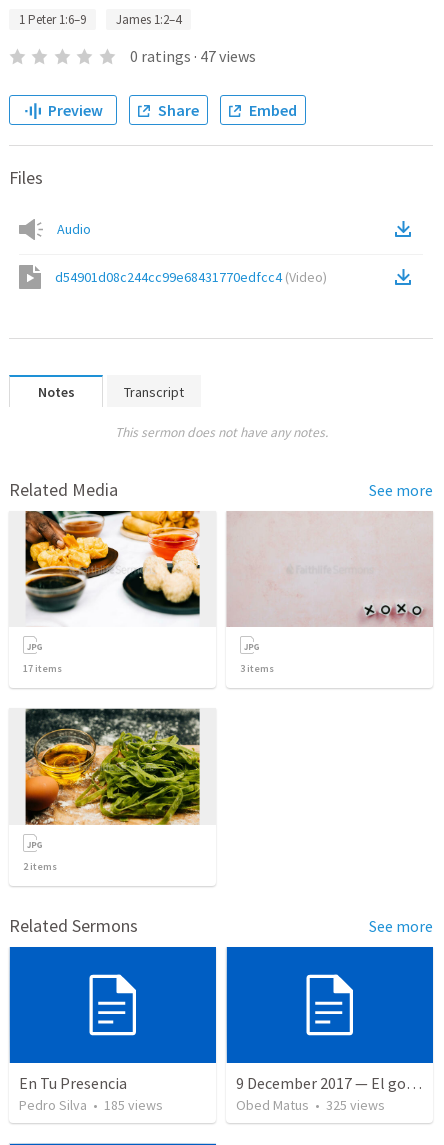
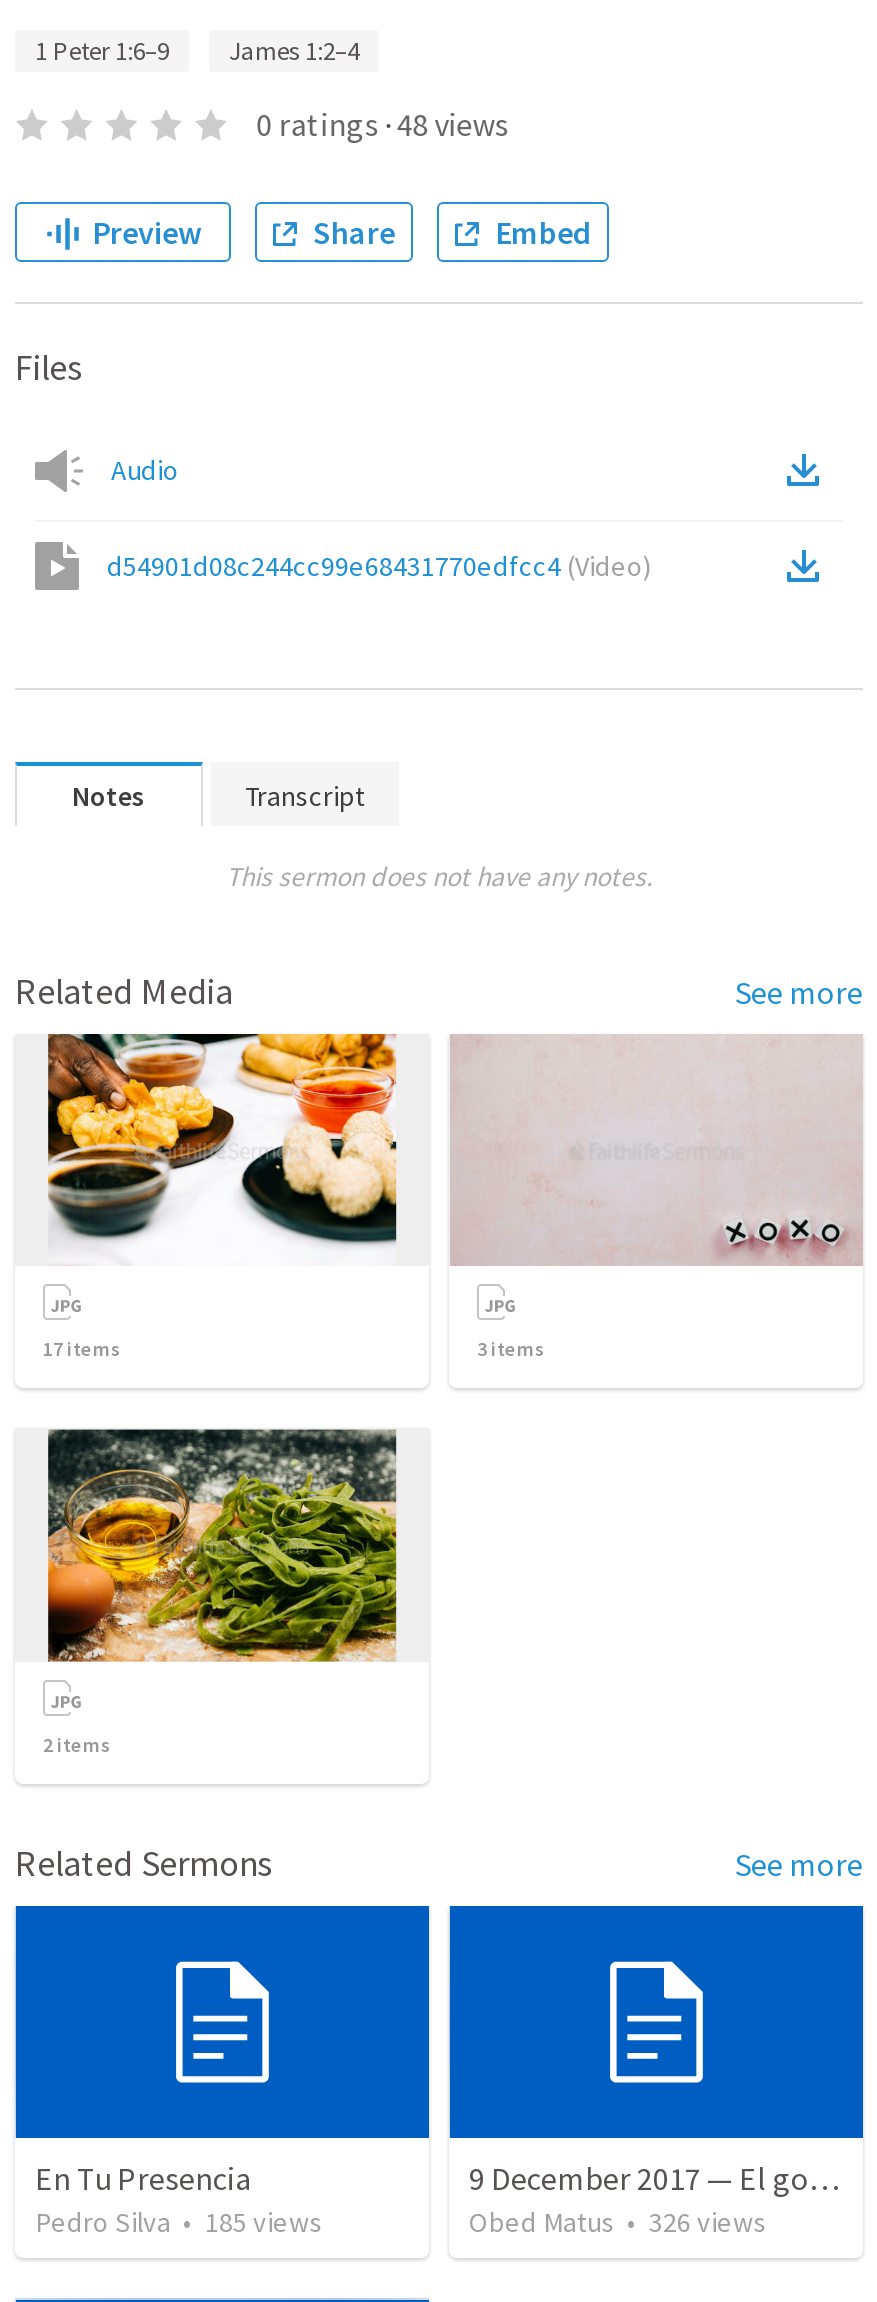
- 0 ratings · 47 views
+ 0 ratings · 48 views

- Obed Matus • 325 views
+ Obed Matus • 326 views
